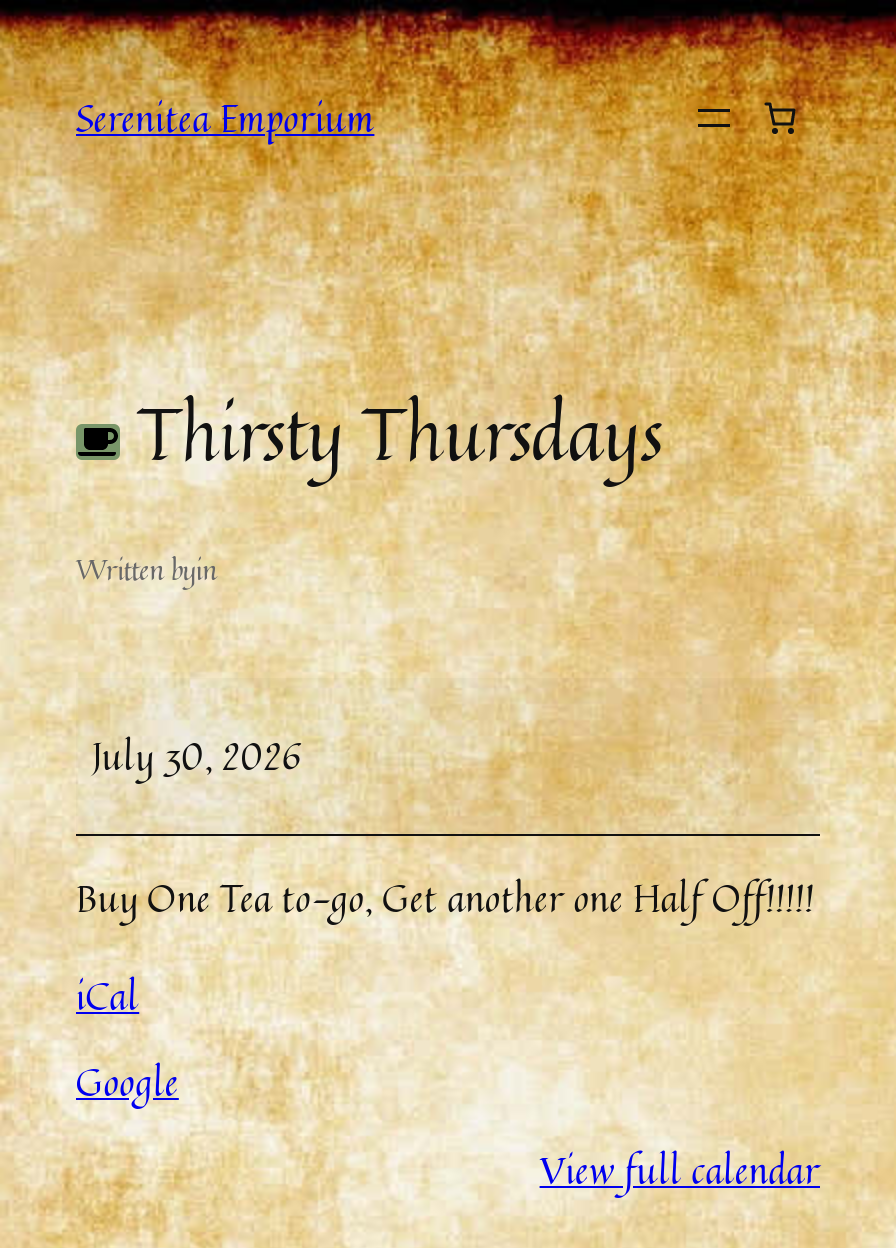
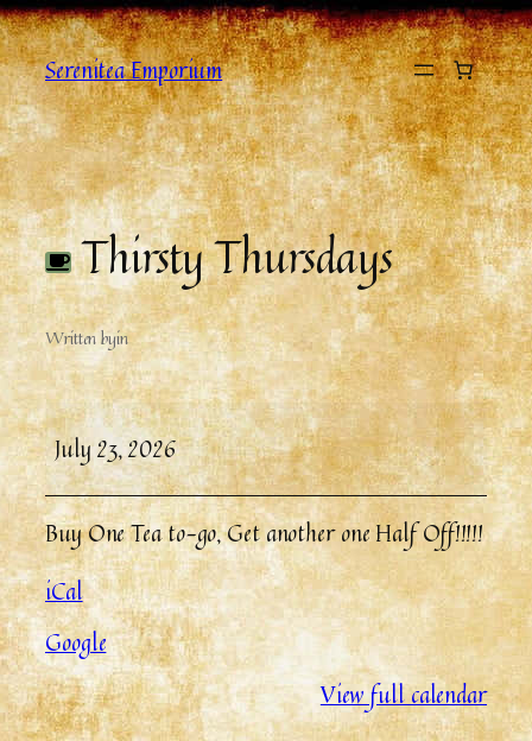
- July 30, 2026
+ July 23, 2026
